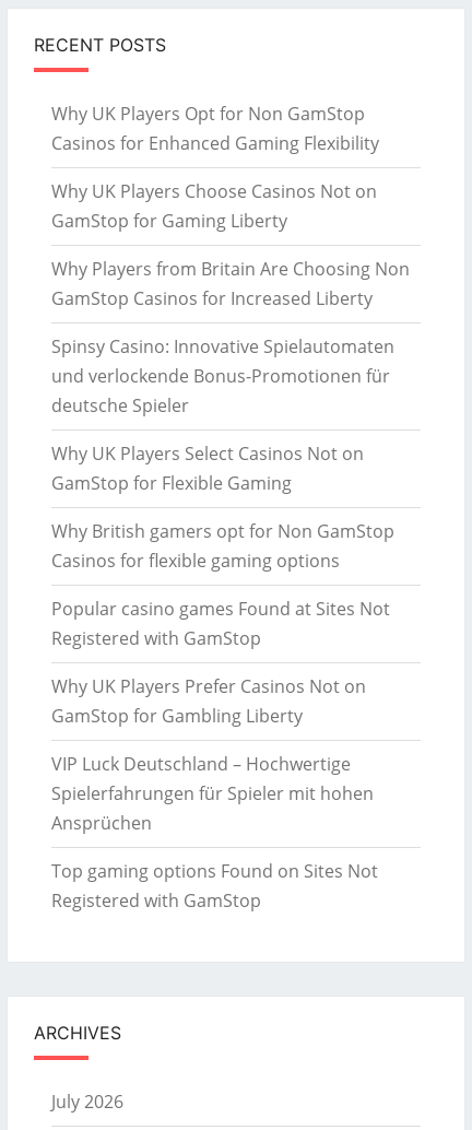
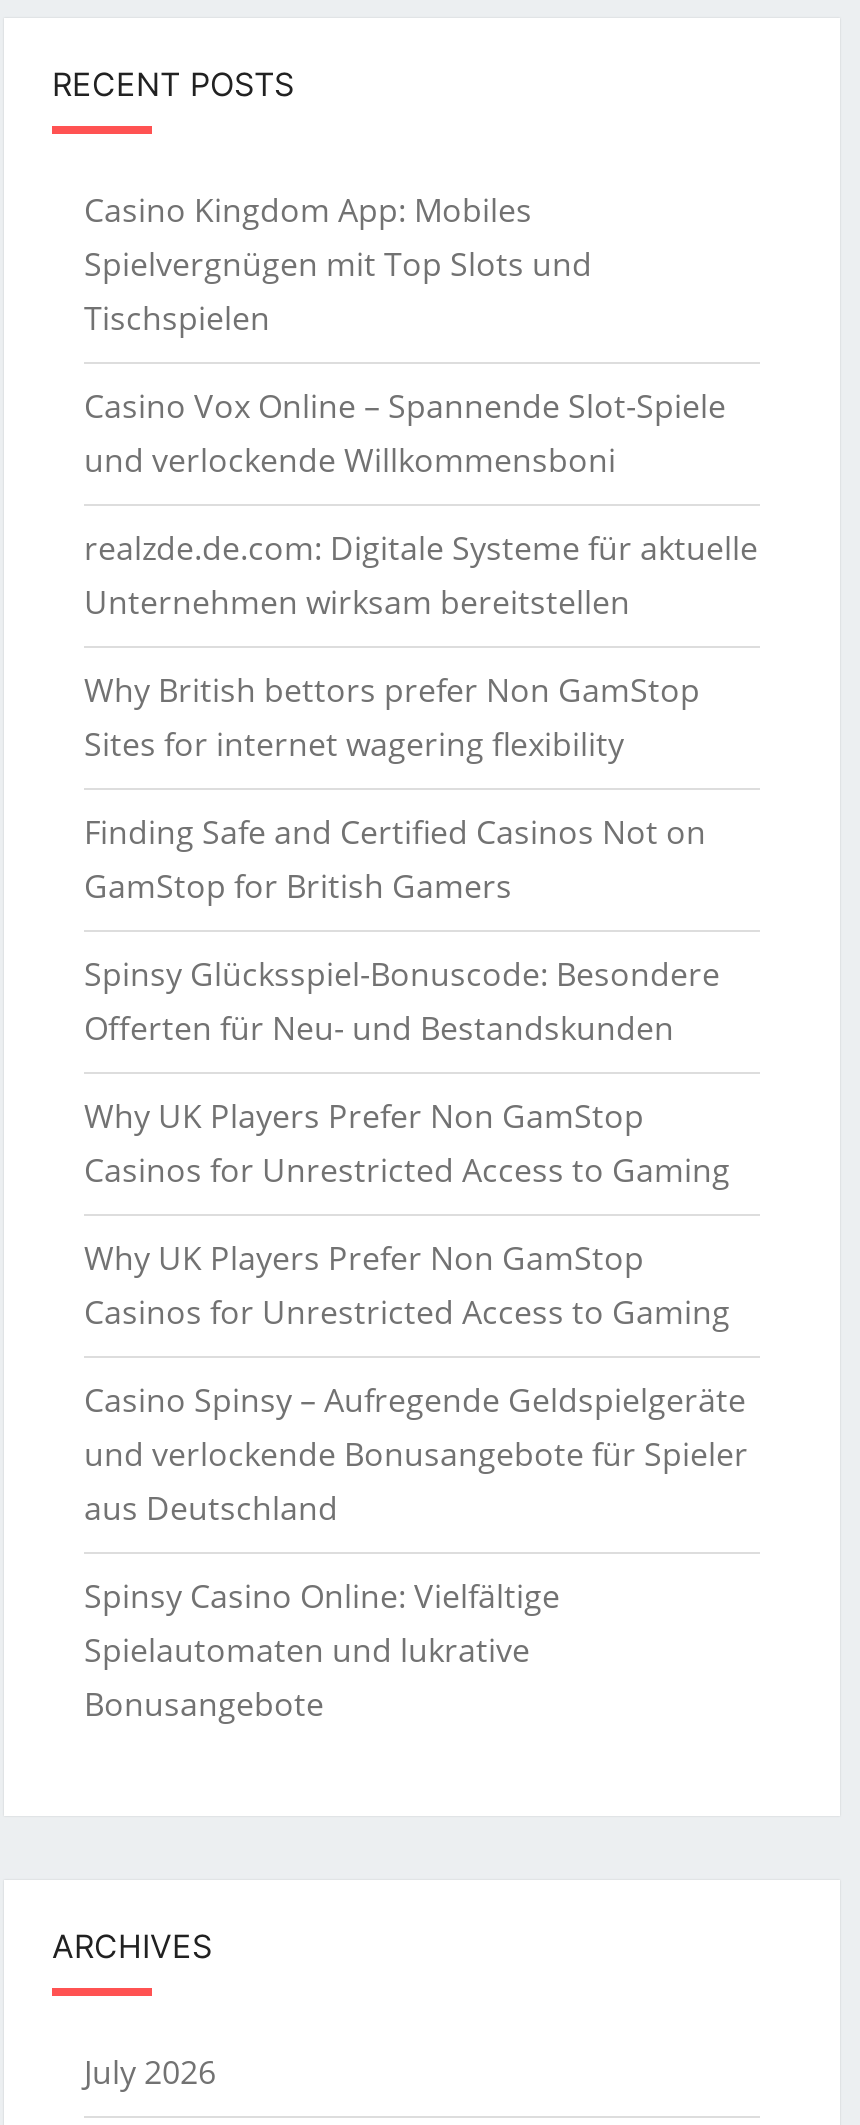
- Why UK Players Opt for Non GamStop
- Casinos for Enhanced Gaming Flexibility
+ Casino Kingdom App: Mobiles
+ Spielvergnügen mit Top Slots und
+ Tischspielen

- Why UK Players Choose Casinos Not on
- GamStop for Gaming Liberty
+ Casino Vox Online – Spannende Slot-Spiele
+ und verlockende Willkommensboni

- Why Players from Britain Are Choosing Non
- GamStop Casinos for Increased Liberty
+ realzde.de.com: Digitale Systeme für aktuelle
+ Unternehmen wirksam bereitstellen

- Spinsy Casino: Innovative Spielautomaten
- und verlockende Bonus-Promotionen für
- deutsche Spieler
+ Why British bettors prefer Non GamStop
+ Sites for internet wagering flexibility

- Why UK Players Select Casinos Not on
- GamStop for Flexible Gaming
+ Finding Safe and Certified Casinos Not on
+ GamStop for British Gamers

- Why British gamers opt for Non GamStop
- Casinos for flexible gaming options
+ Spinsy Glücksspiel-Bonuscode: Besondere
+ Offerten für Neu- und Bestandskunden

- Popular casino games Found at Sites Not
- Registered with GamStop
+ Why UK Players Prefer Non GamStop
+ Casinos for Unrestricted Access to Gaming

- Why UK Players Prefer Casinos Not on
- GamStop for Gambling Liberty
+ Why UK Players Prefer Non GamStop
+ Casinos for Unrestricted Access to Gaming

- VIP Luck Deutschland – Hochwertige
- Spielerfahrungen für Spieler mit hohen
- Ansprüchen
+ Casino Spinsy – Aufregende Geldspielgeräte
+ und verlockende Bonusangebote für Spieler
+ aus Deutschland

- Top gaming options Found on Sites Not
- Registered with GamStop
+ Spinsy Casino Online: Vielfältige
+ Spielautomaten und lukrative
+ Bonusangebote
